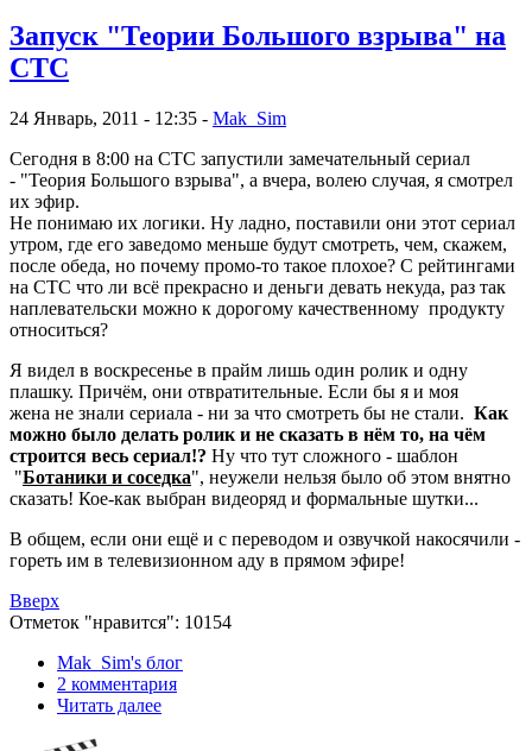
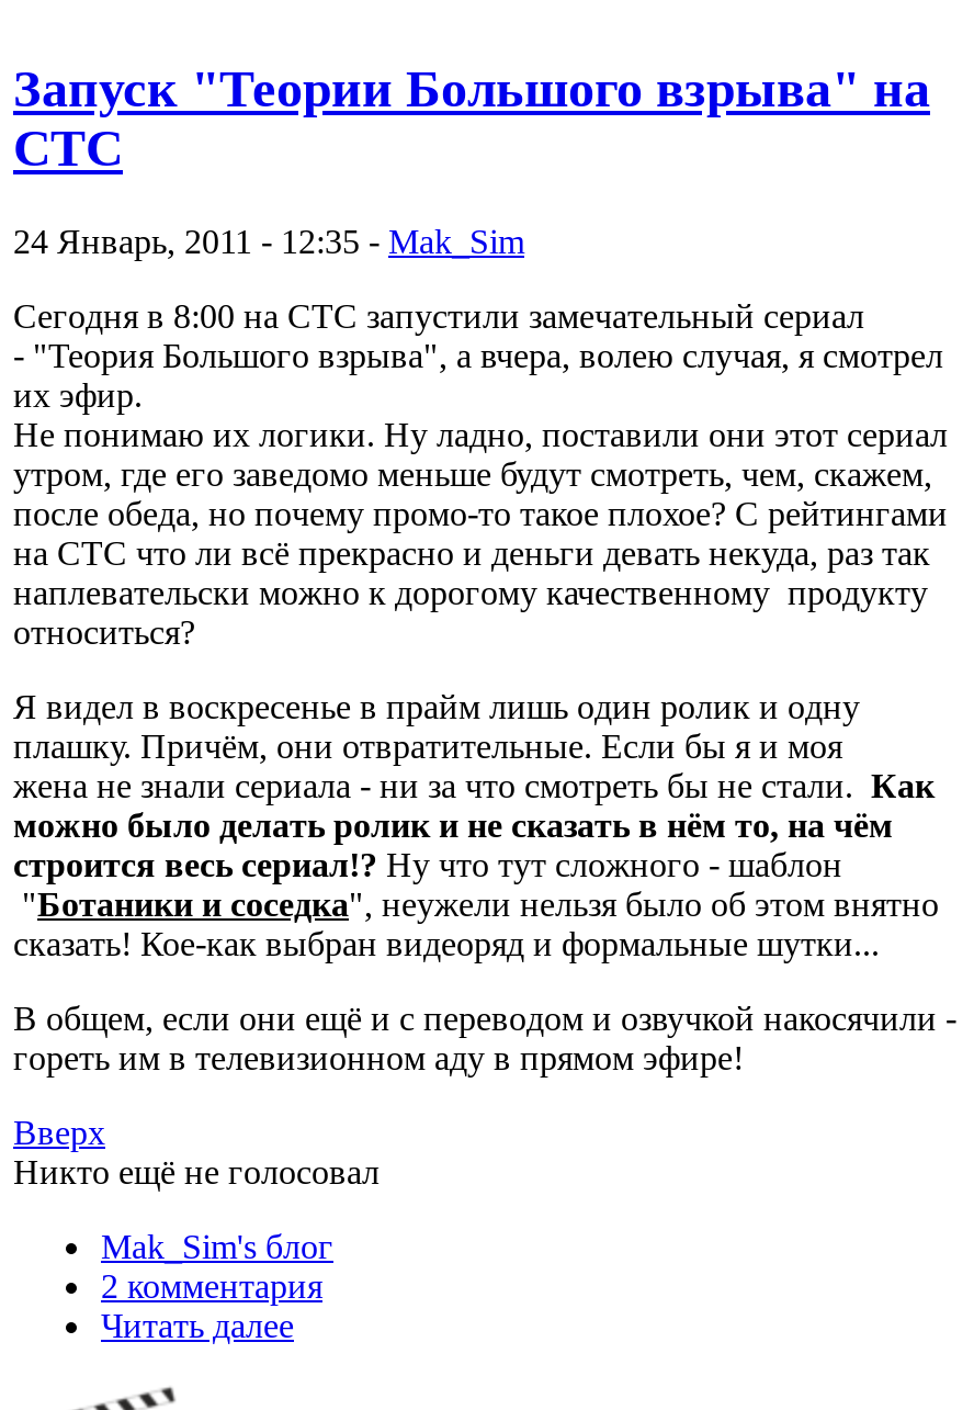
- Отметок "нравится": 10154
+ Никто ещё не голосовал
